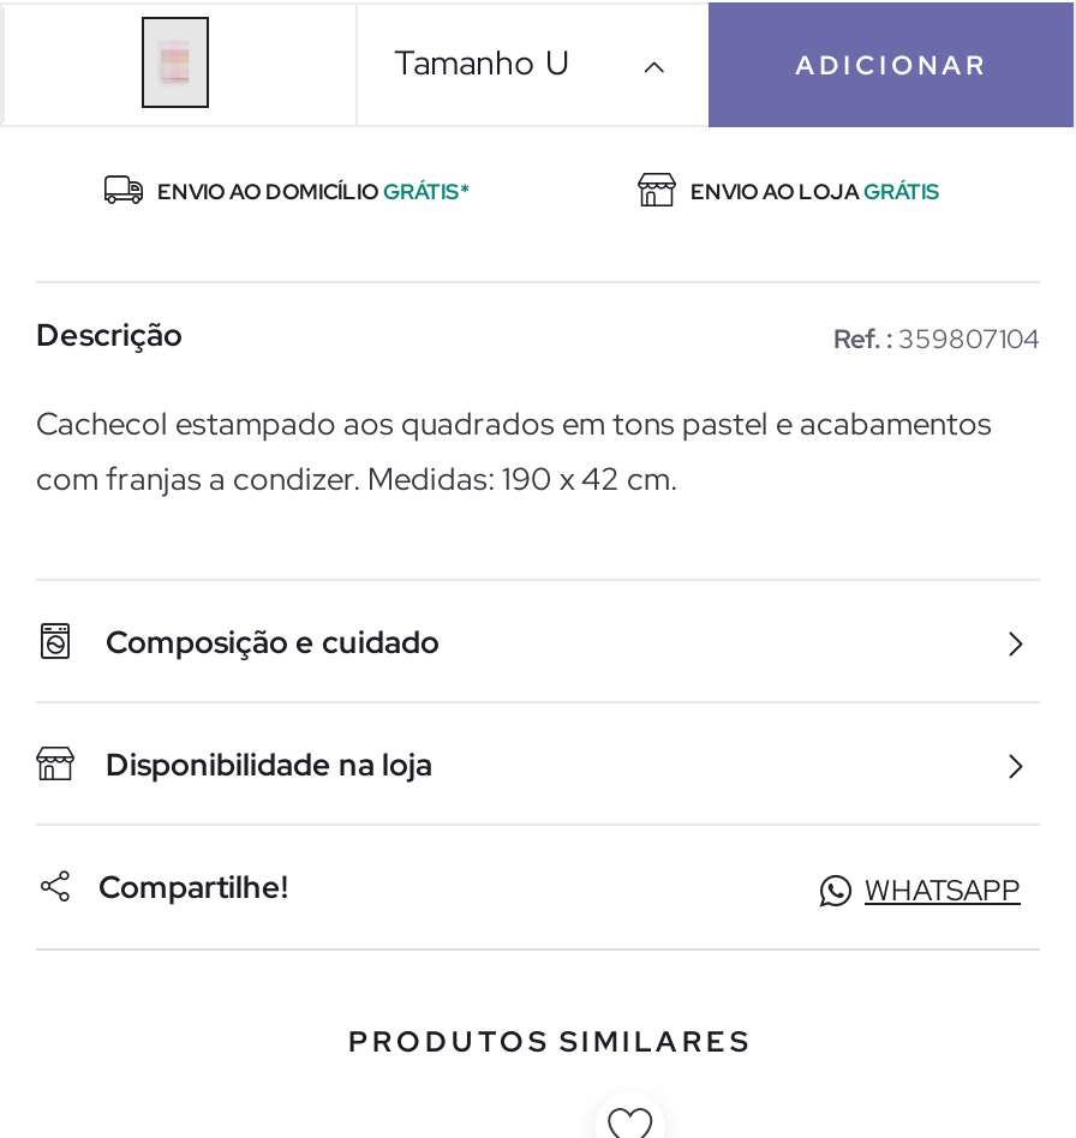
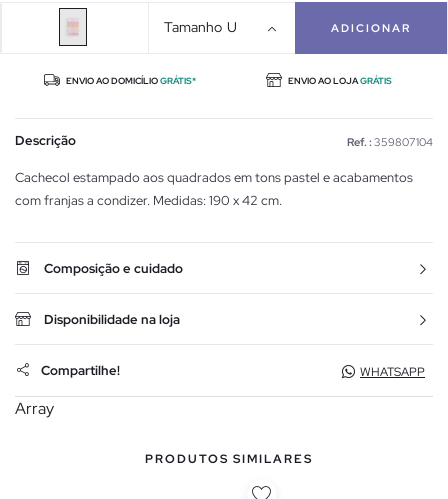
+ Array
